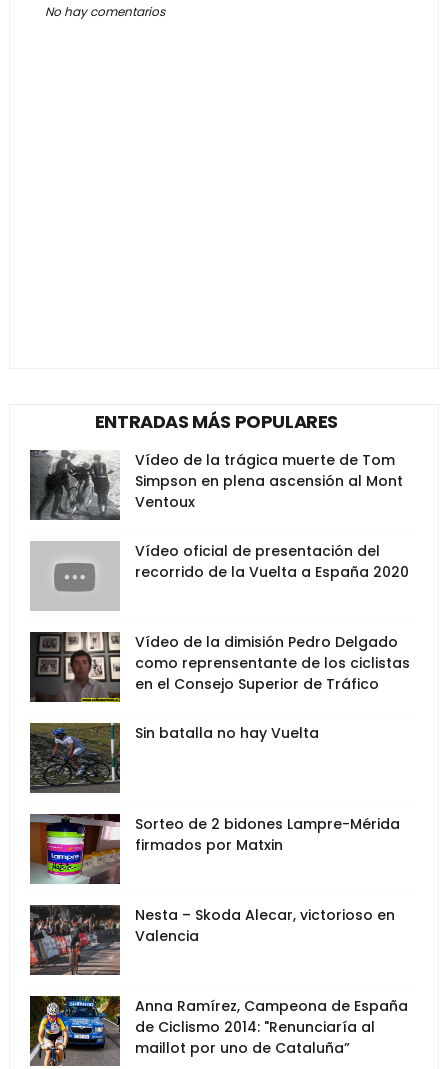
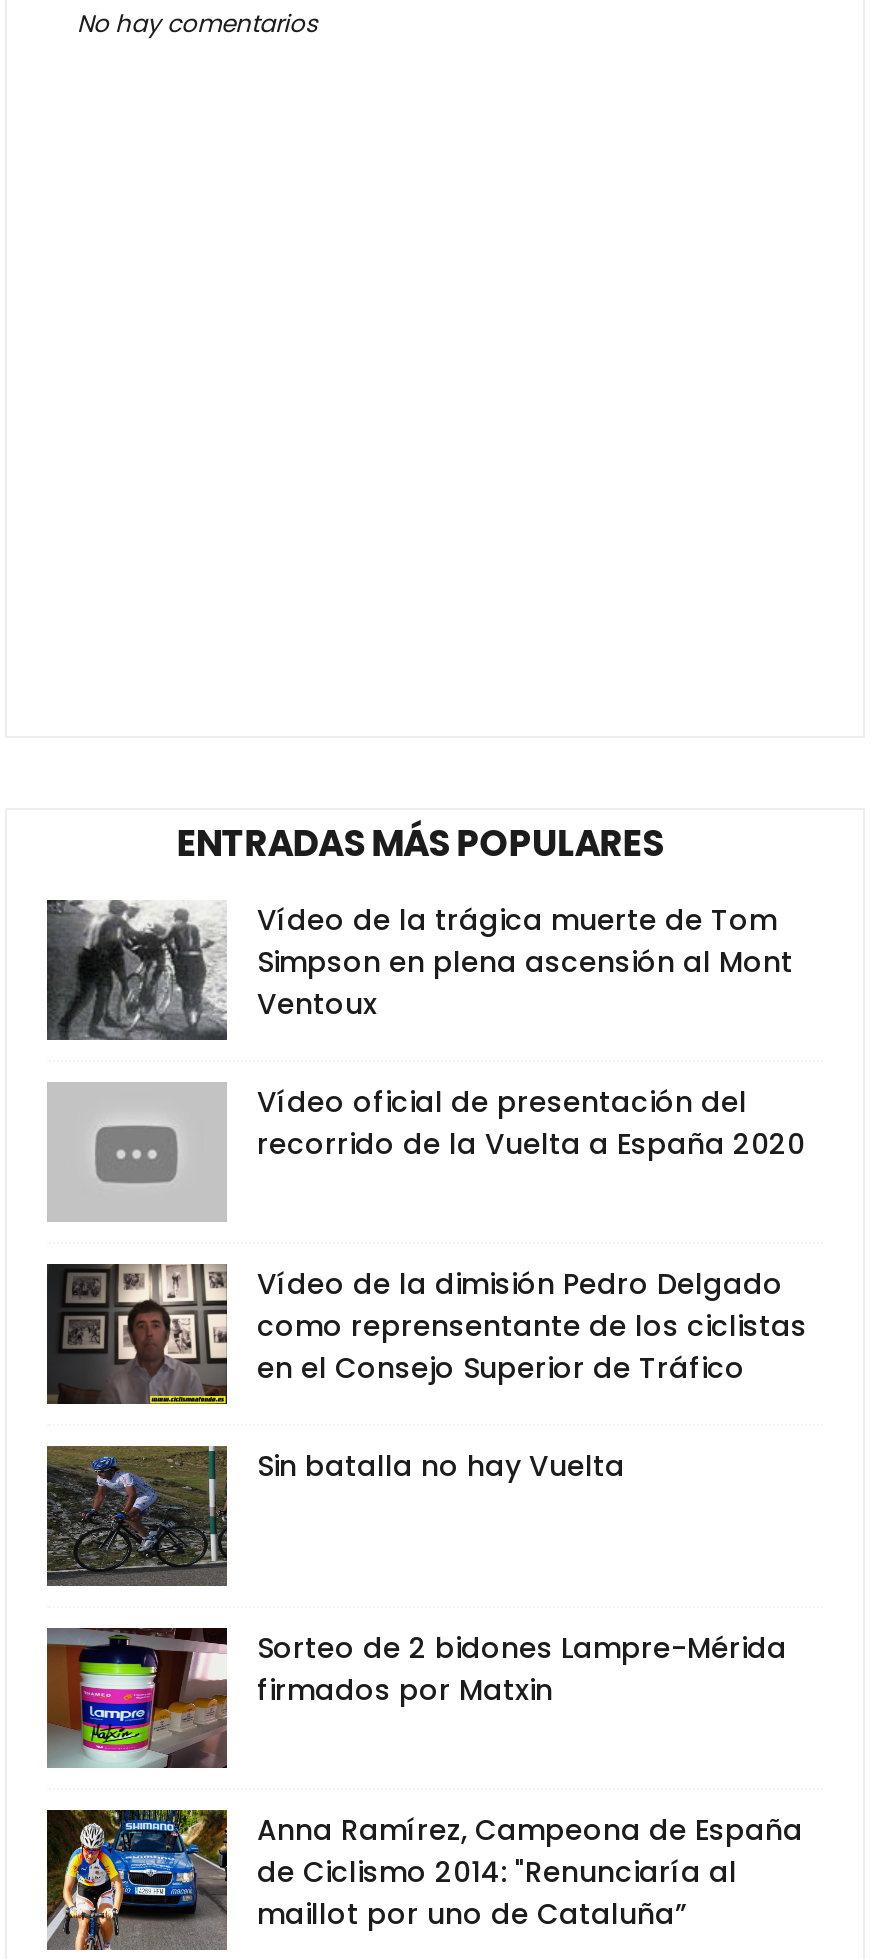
- [image]
- Nesta – Skoda Alecar, victorioso en
- Valencia
